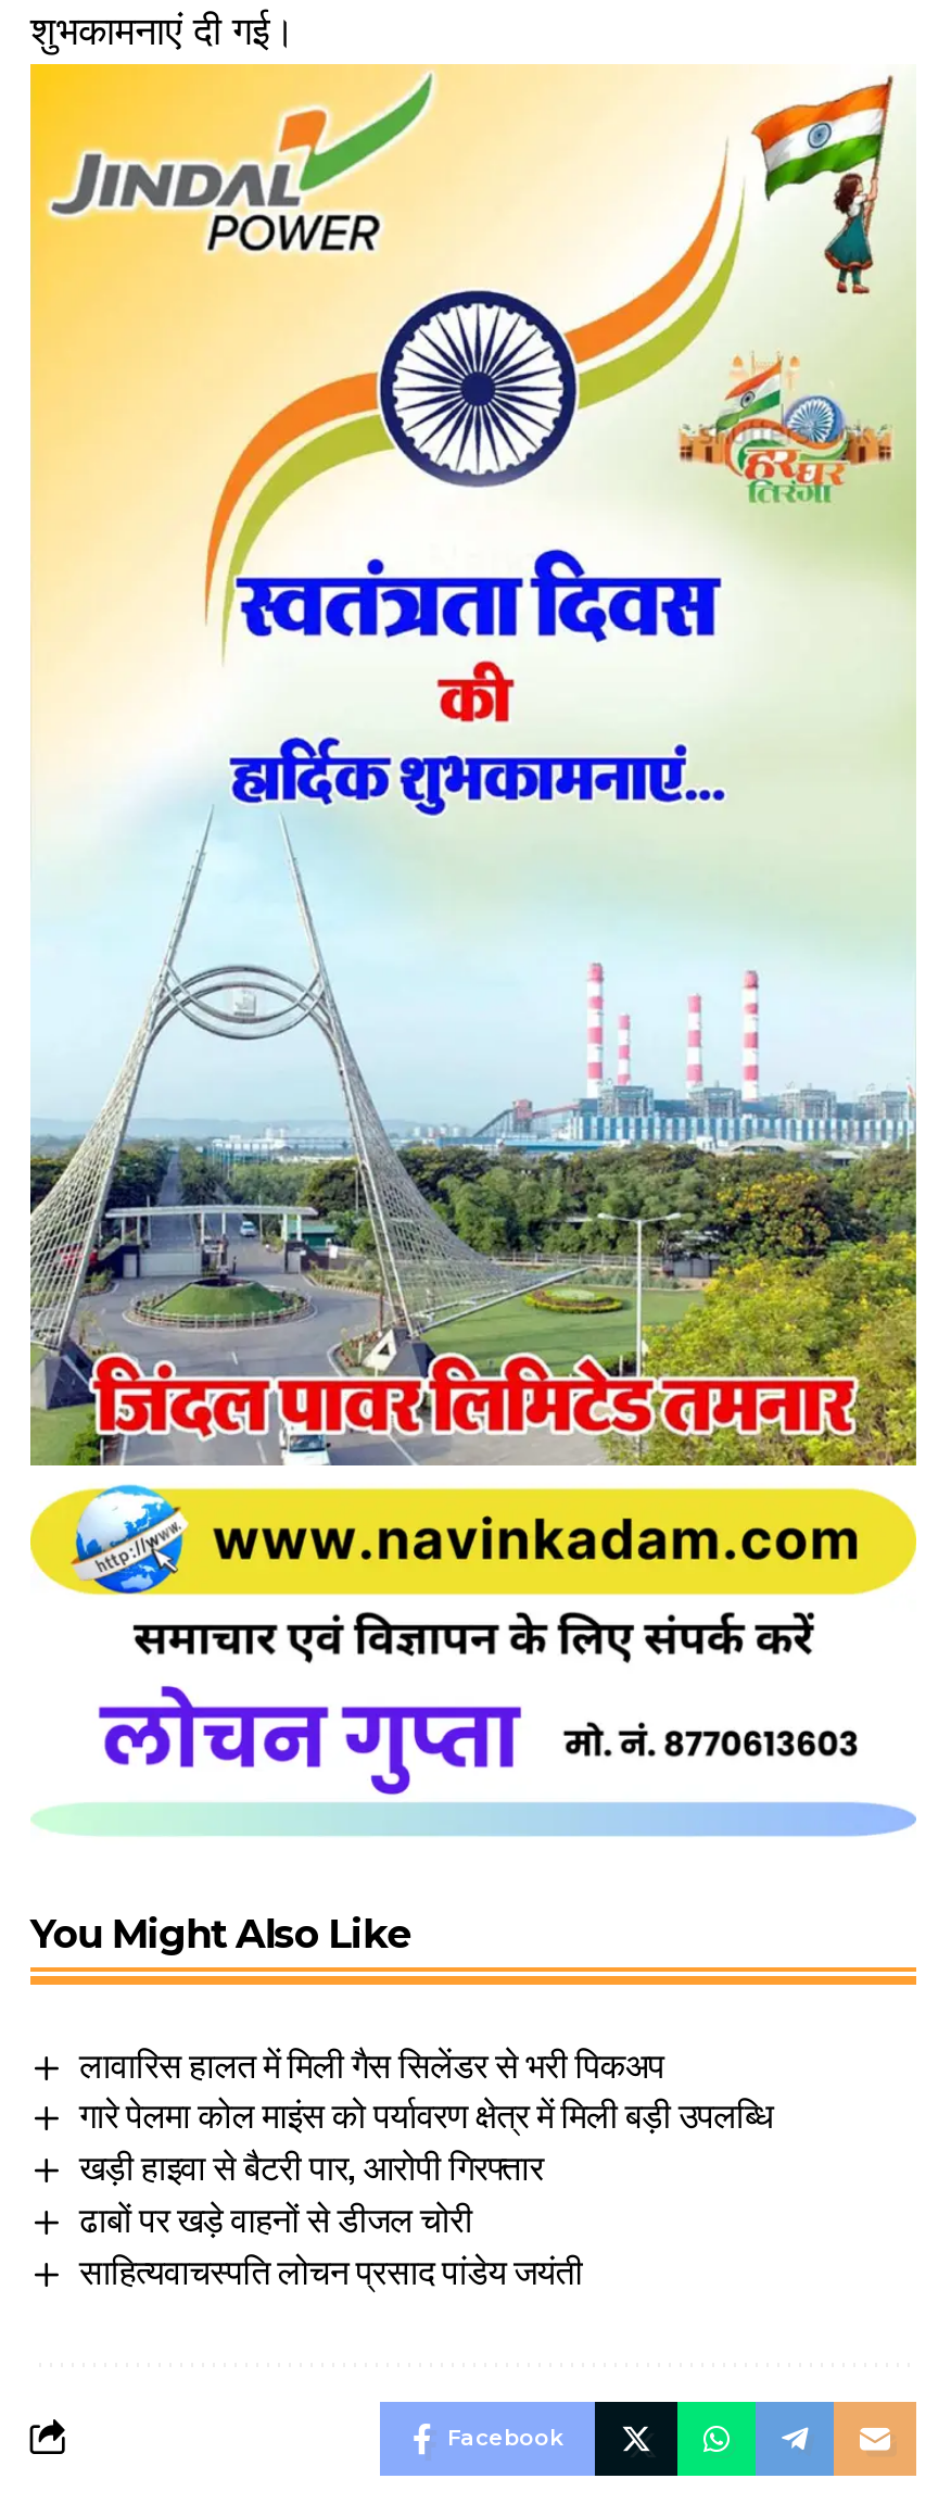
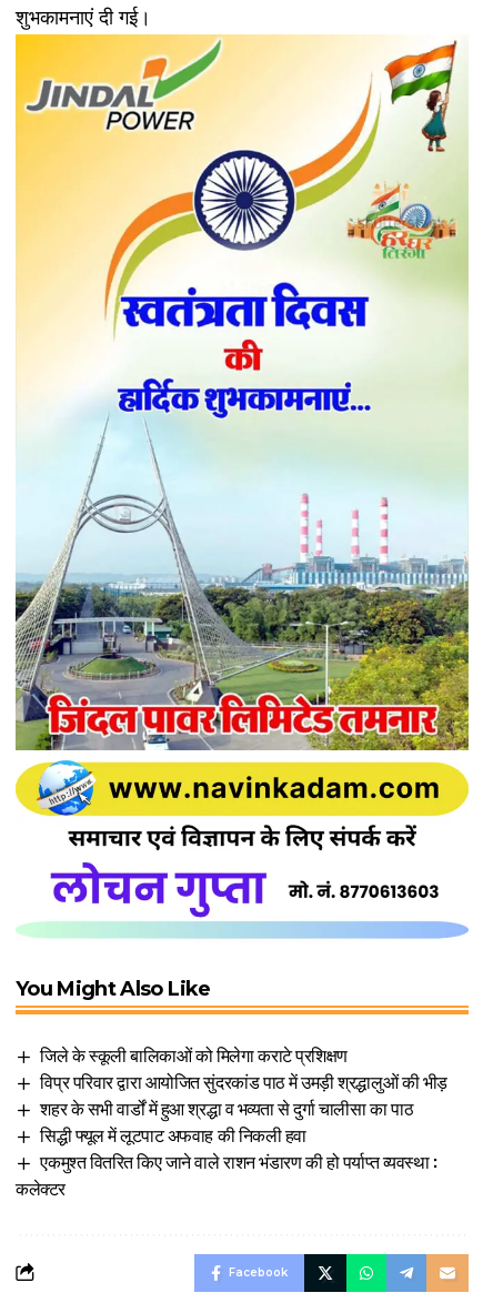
- लावारिस हालत में मिली गैस सिलेंडर से भरी पिकअप
- गारे पेलमा कोल माइंस को पर्यावरण क्षेत्र में मिली बड़ी उपलब्धि
- खड़ी हाइवा से बैटरी पार, आरोपी गिरफ्तार
- ढाबों पर खड़े वाहनों से डीजल चोरी
- साहित्यवाचस्पति लोचन प्रसाद पांडेय जयंती
+ जिले के स्कूली बालिकाओं को मिलेगा कराटे प्रशिक्षण
+ विप्र परिवार द्वारा आयोजित सुंदरकांड पाठ में उमड़ी श्रद्धालुओं की भीड़
+ शहर के सभी वार्डों में हुआ श्रद्धा व भव्यता से दुर्गा चालीसा का पाठ
+ सिद्धी फ्यूल में लूटपाट अफवाह की निकली हवा
+ एकमुश्त वितरित किए जाने वाले राशन भंडारण की हो पर्याप्त व्यवस्था :
+ कलेक्टर
